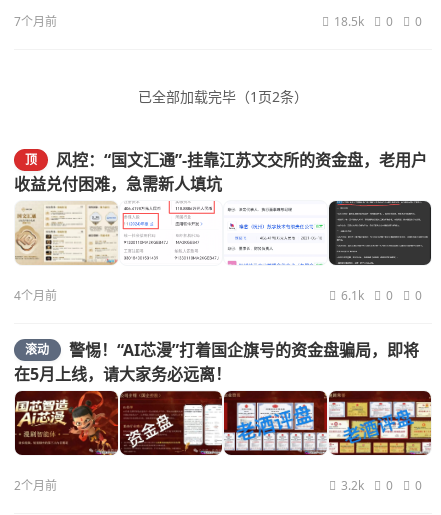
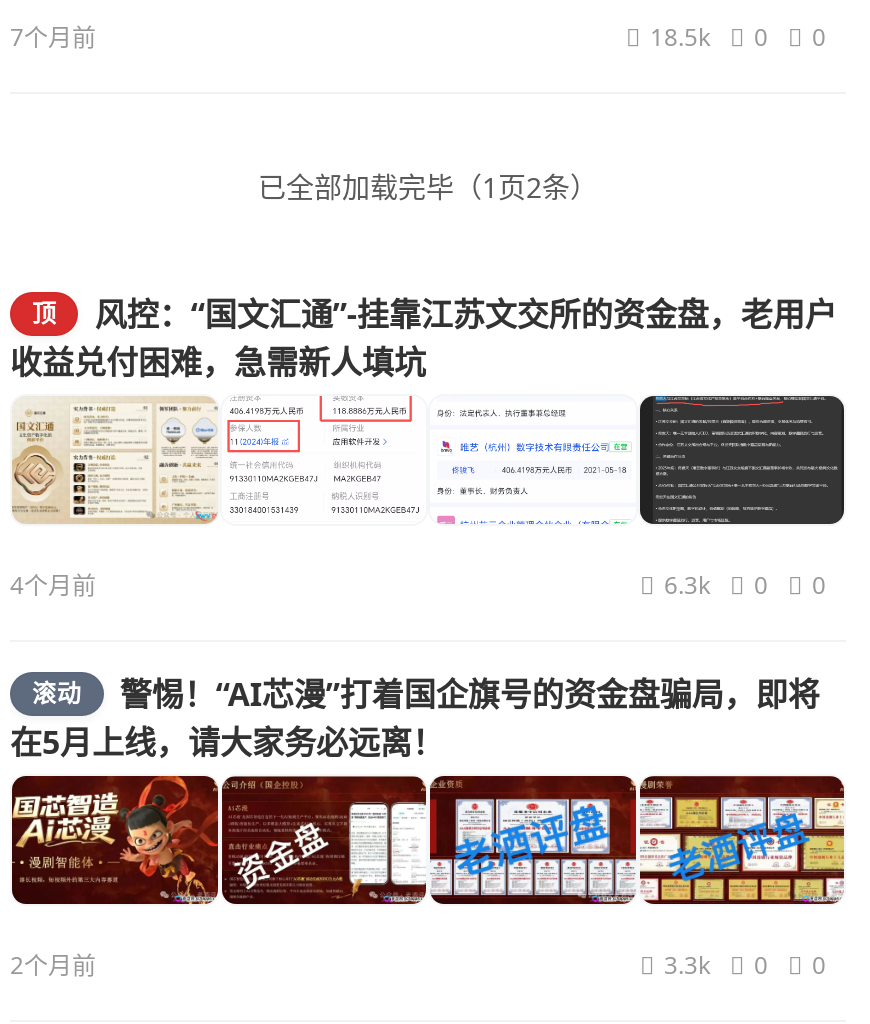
- 6.1k 0 0
+ 6.3k 0 0

- 3.2k 0 0
+ 3.3k 0 0
